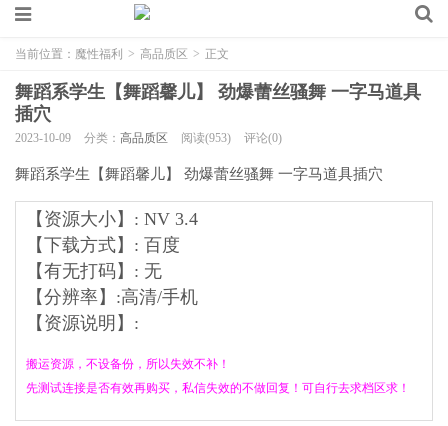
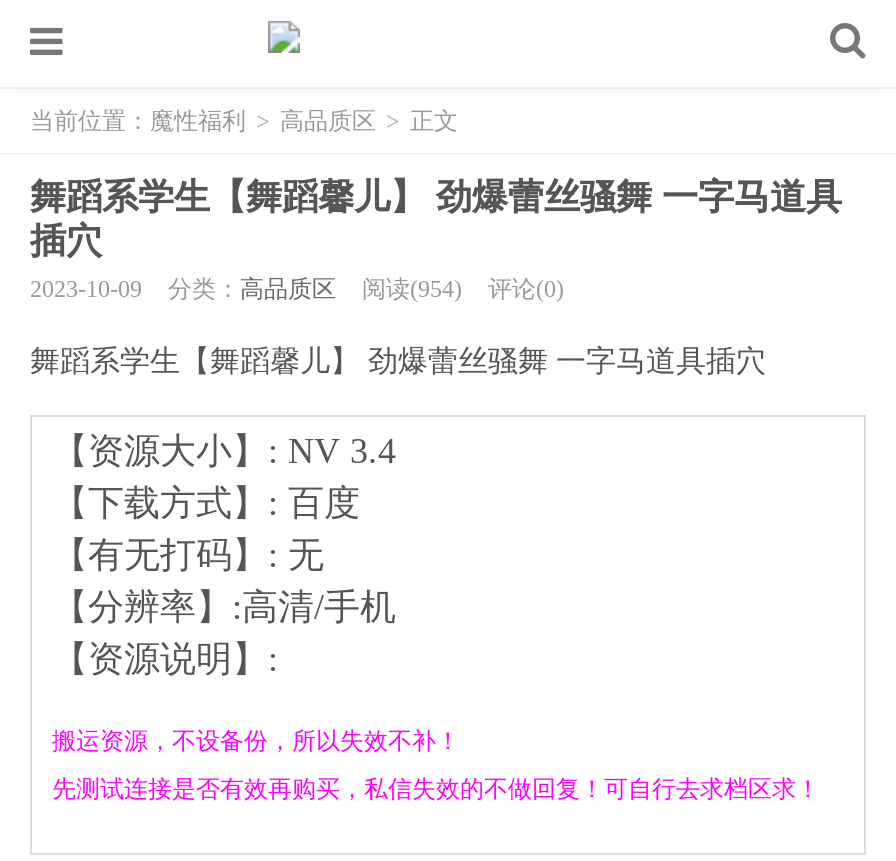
- 2023-10-09 分类：高品质区 阅读(953) 评论(0)
+ 2023-10-09 分类：高品质区 阅读(954) 评论(0)
